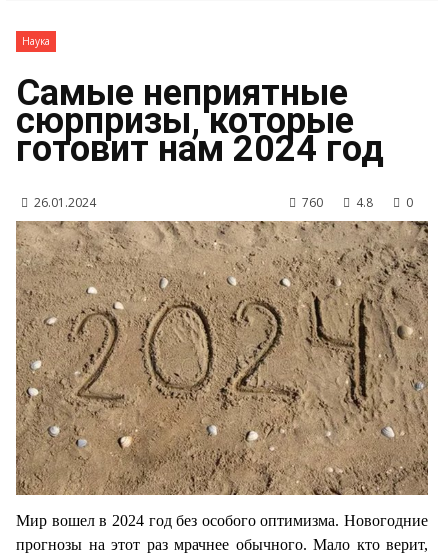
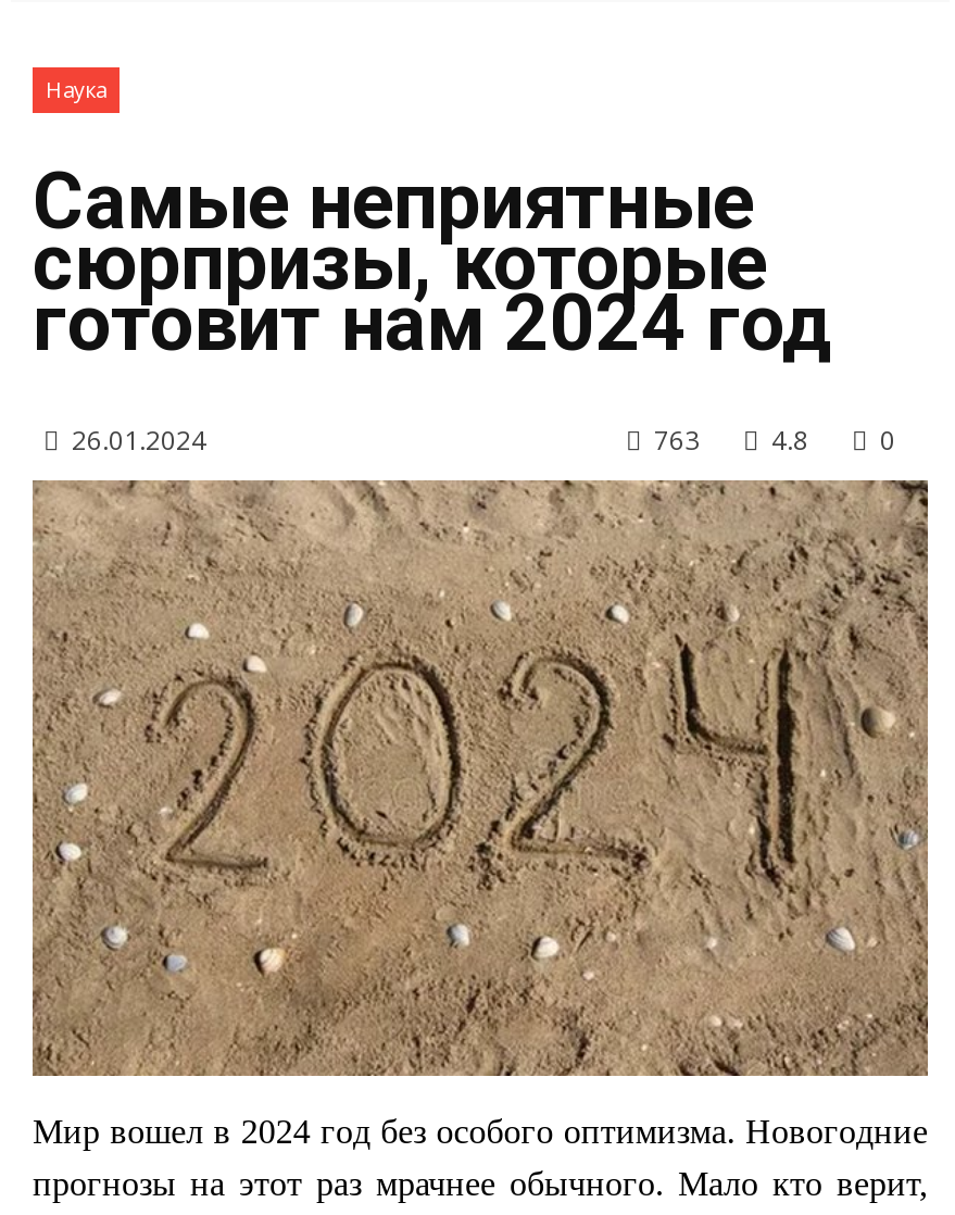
- 760 4.8 0
+ 763 4.8 0
